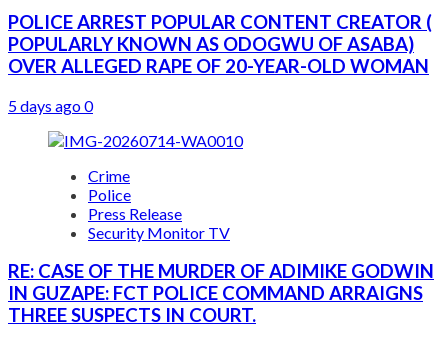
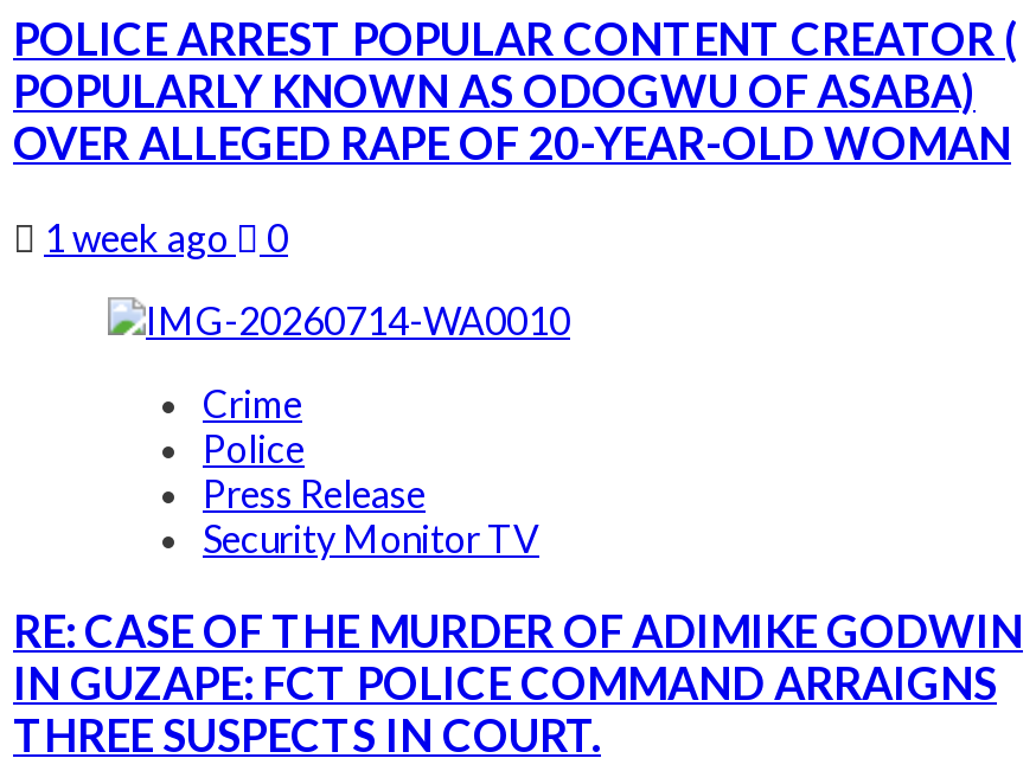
- 5 days ago 0
+ 1 week ago
+ 0
